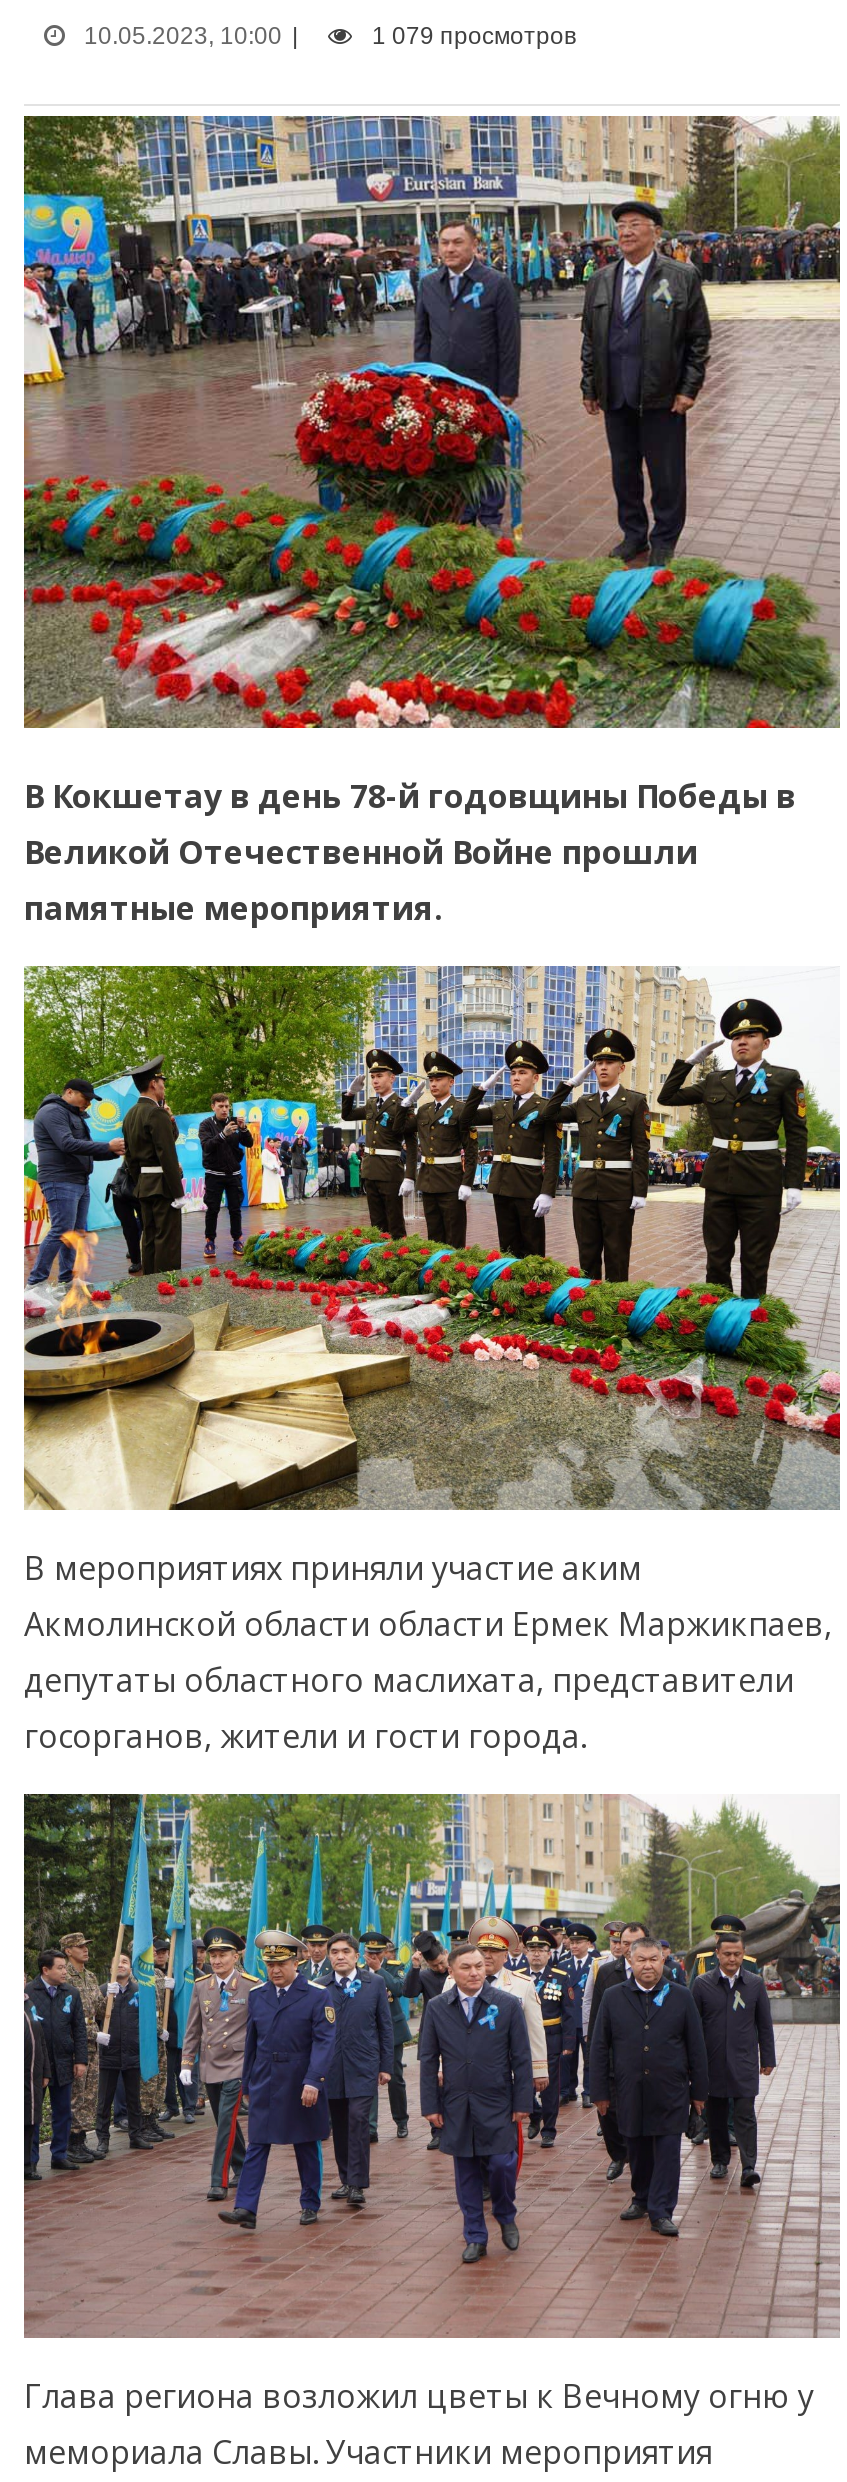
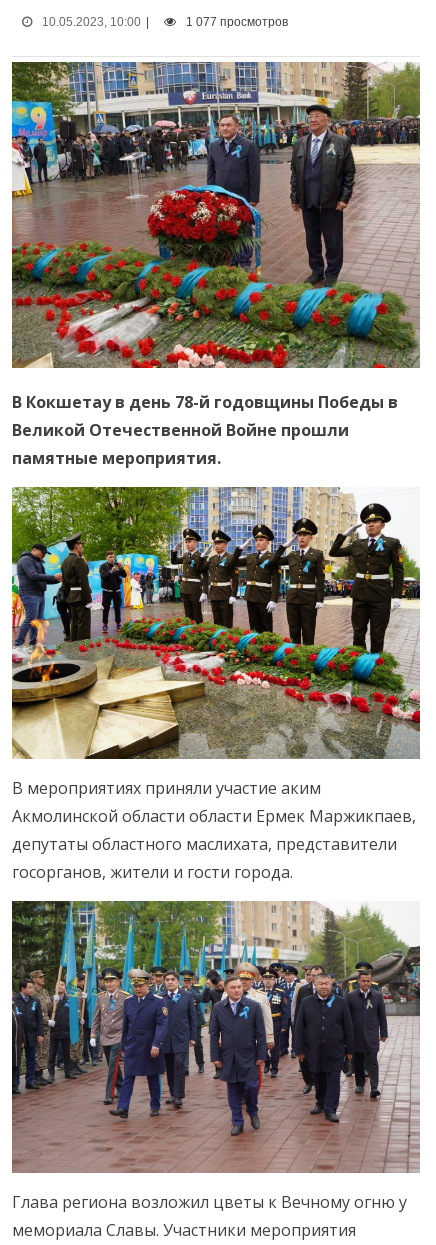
- 1 079 просмотров
+ 1 077 просмотров
